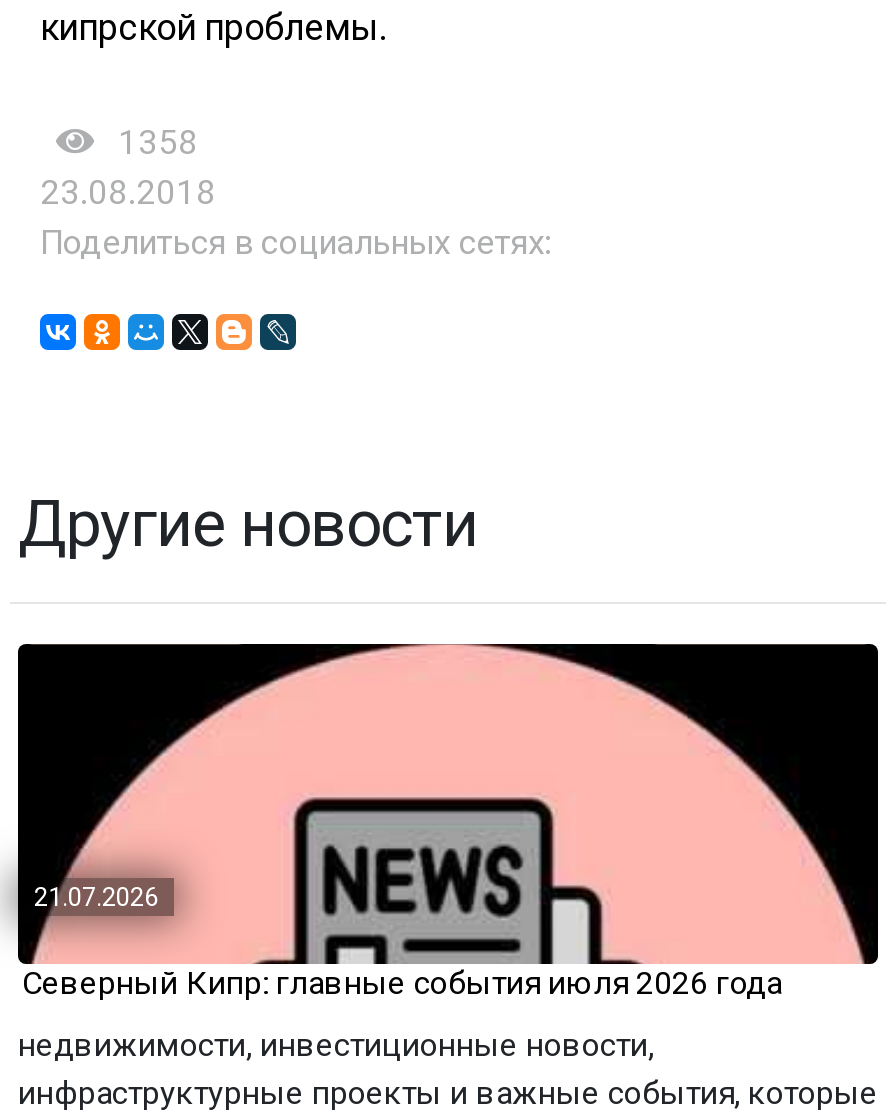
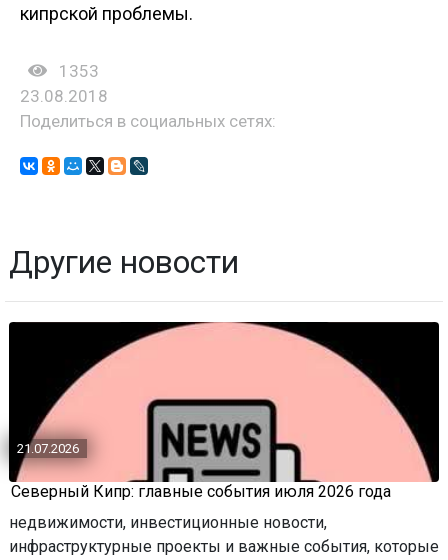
- 1358
+ 1353
